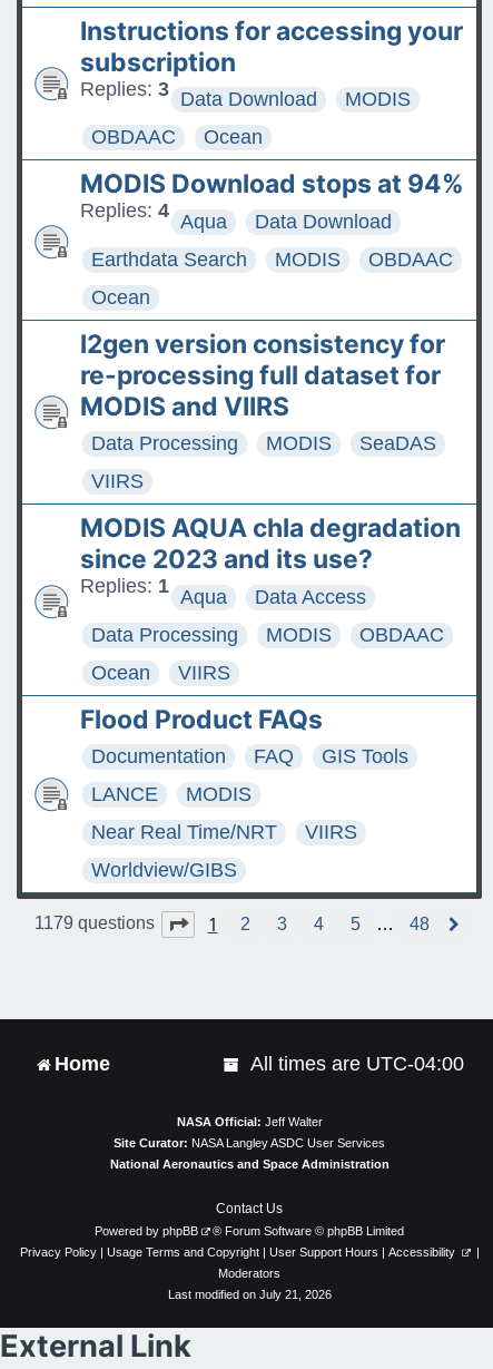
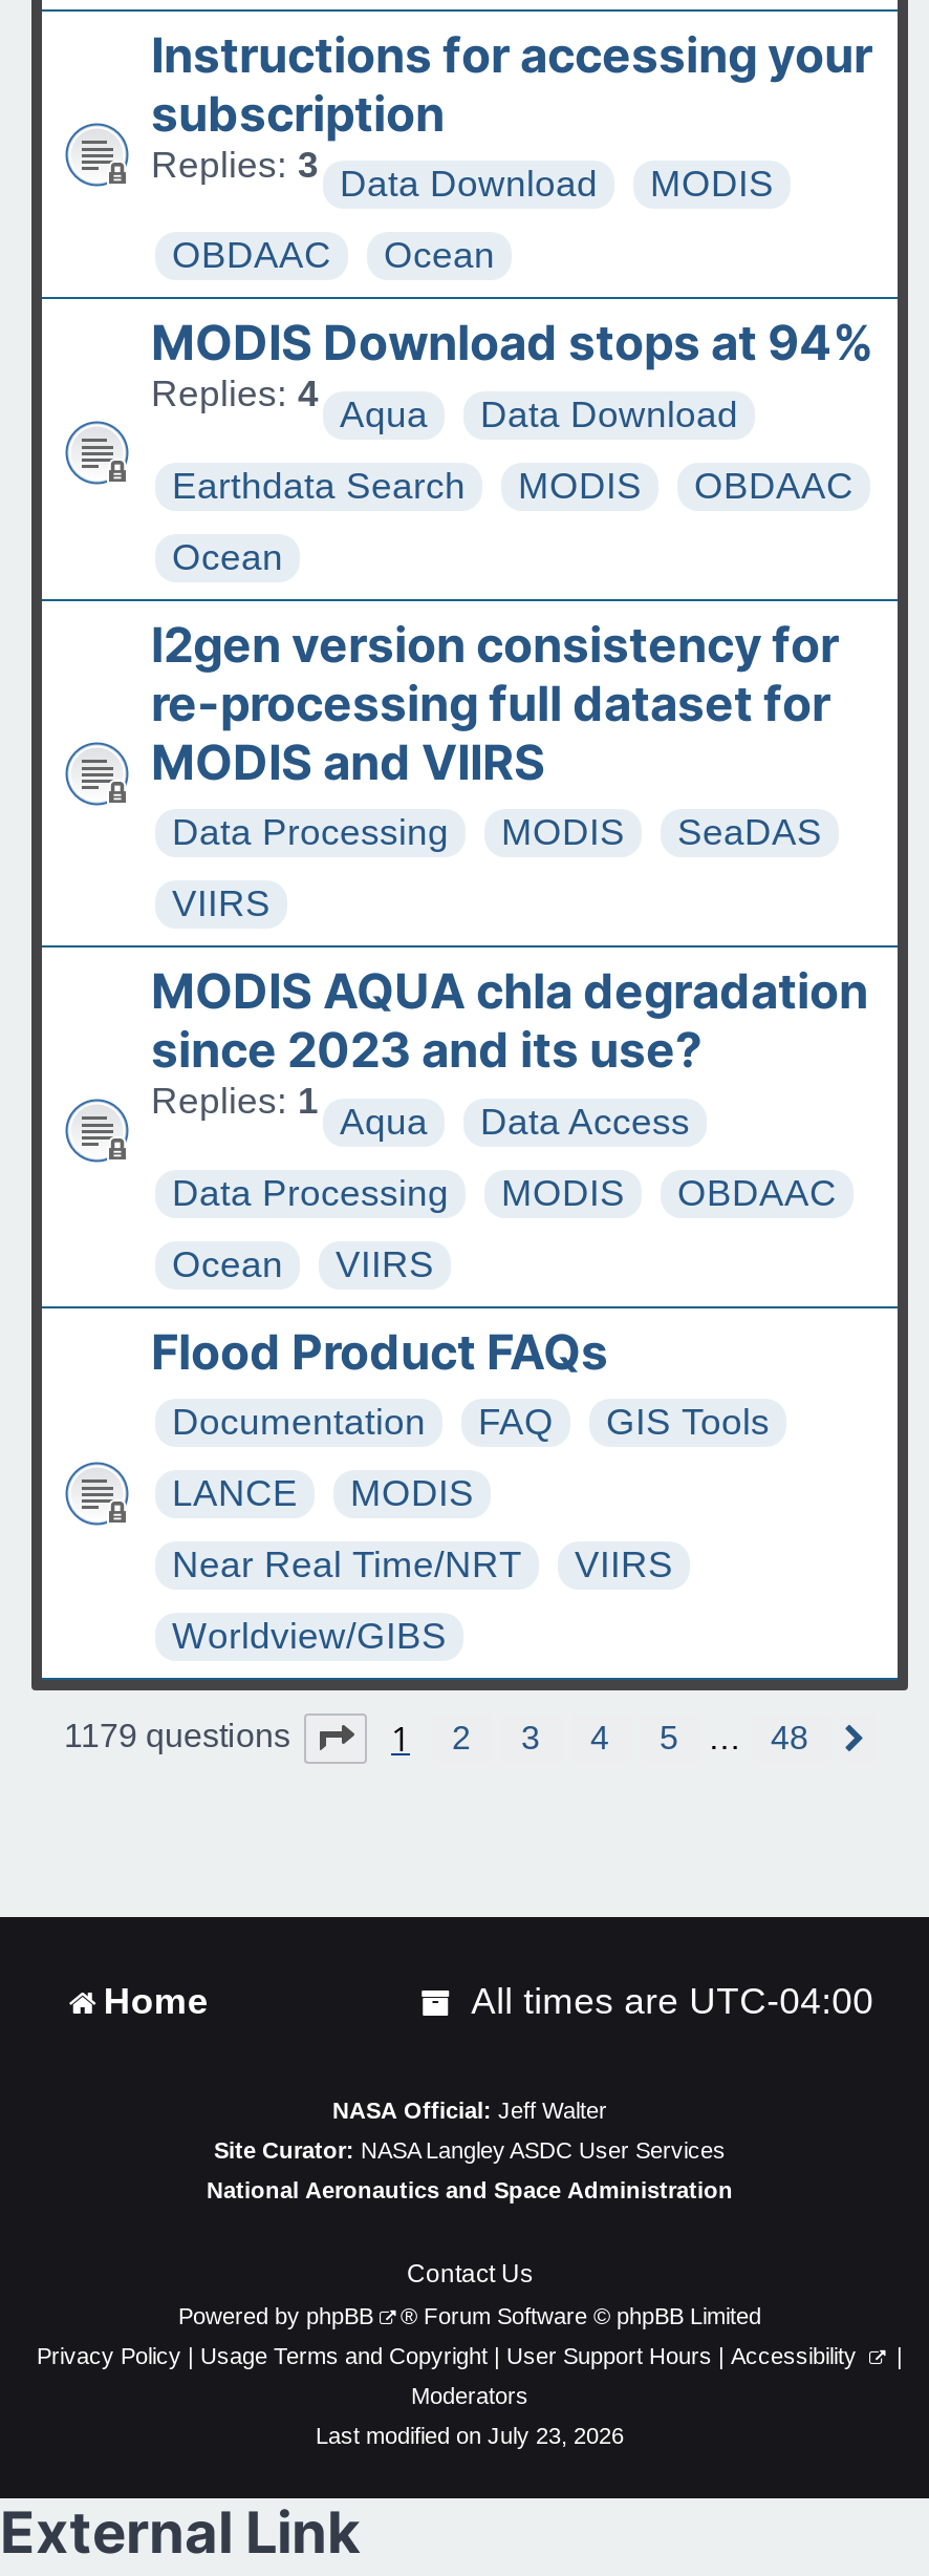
- Last modified on July 21, 2026
+ Last modified on July 23, 2026
